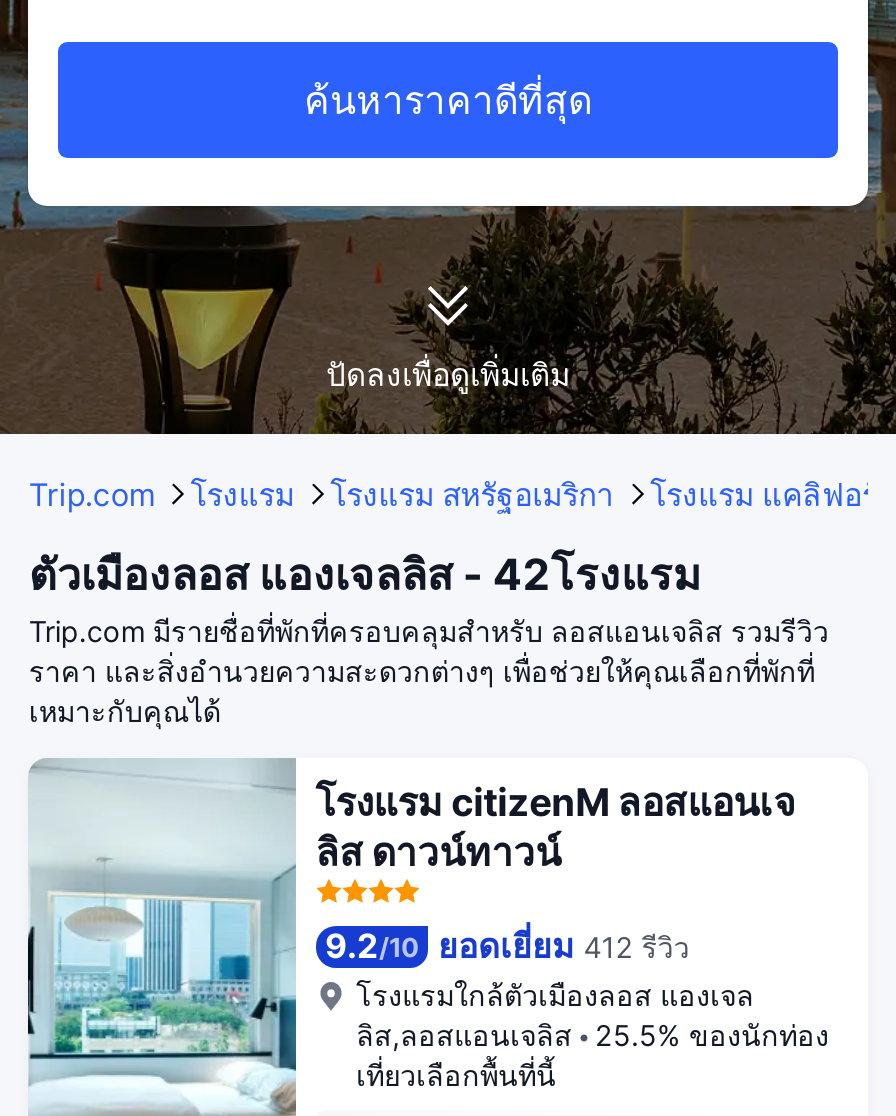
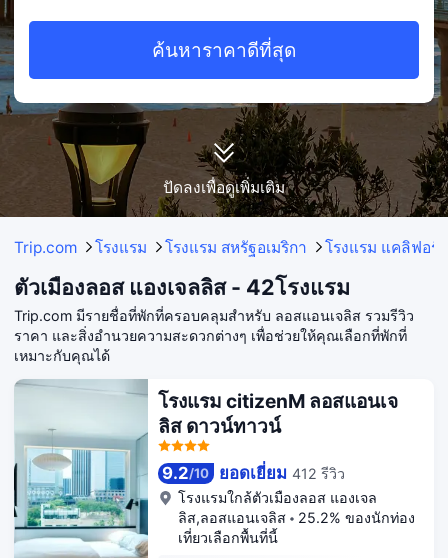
- 25.5% ของนักท่อง
+ 25.2% ของนักท่อง
